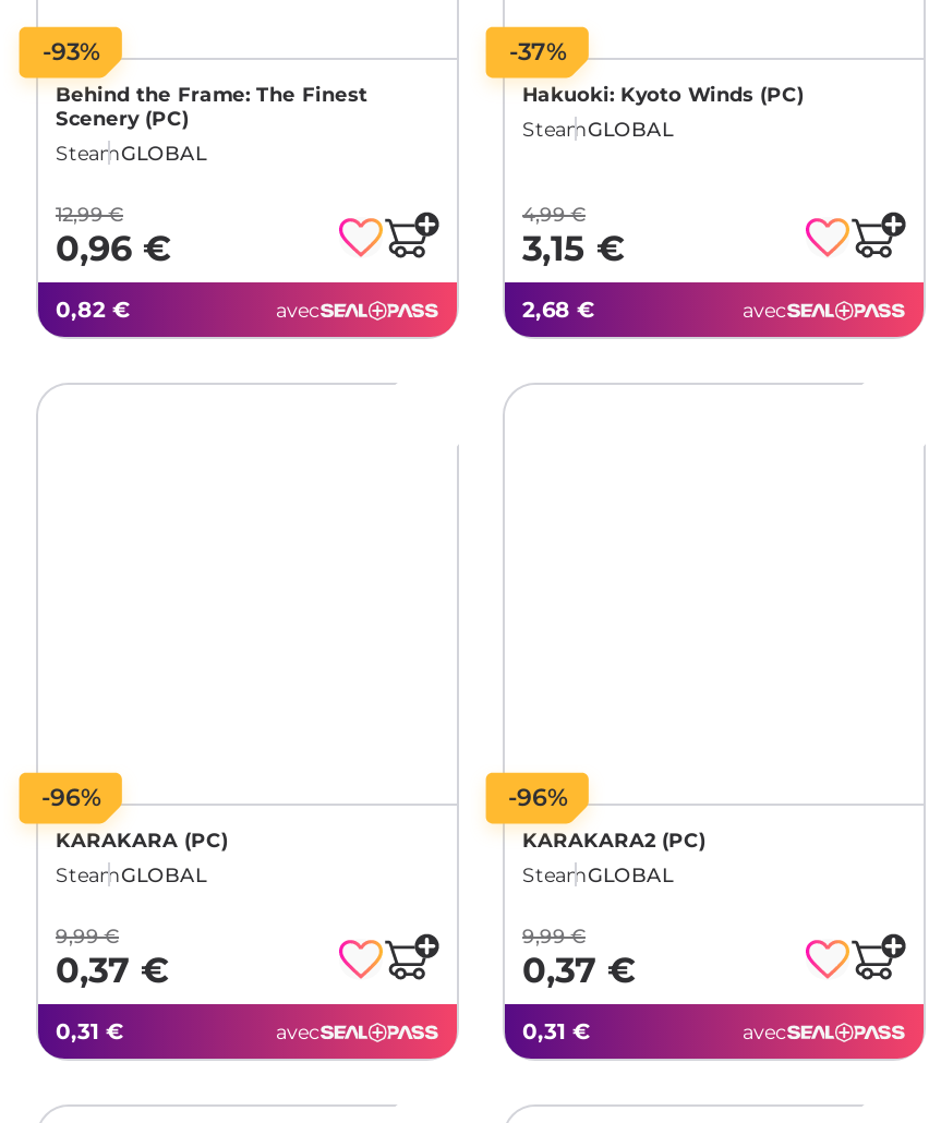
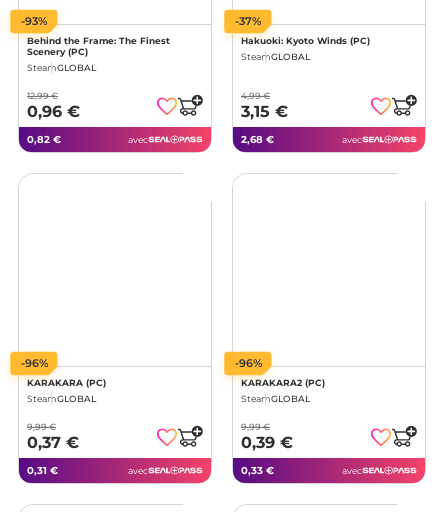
- 0,37 €
+ 0,39 €

- 0,31 €
+ 0,33 €
